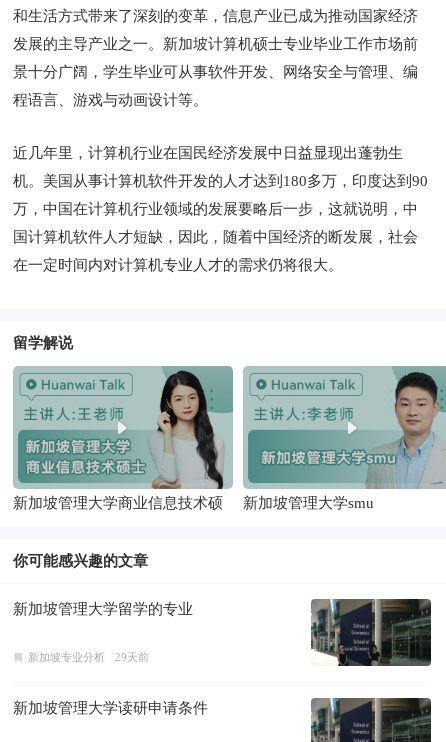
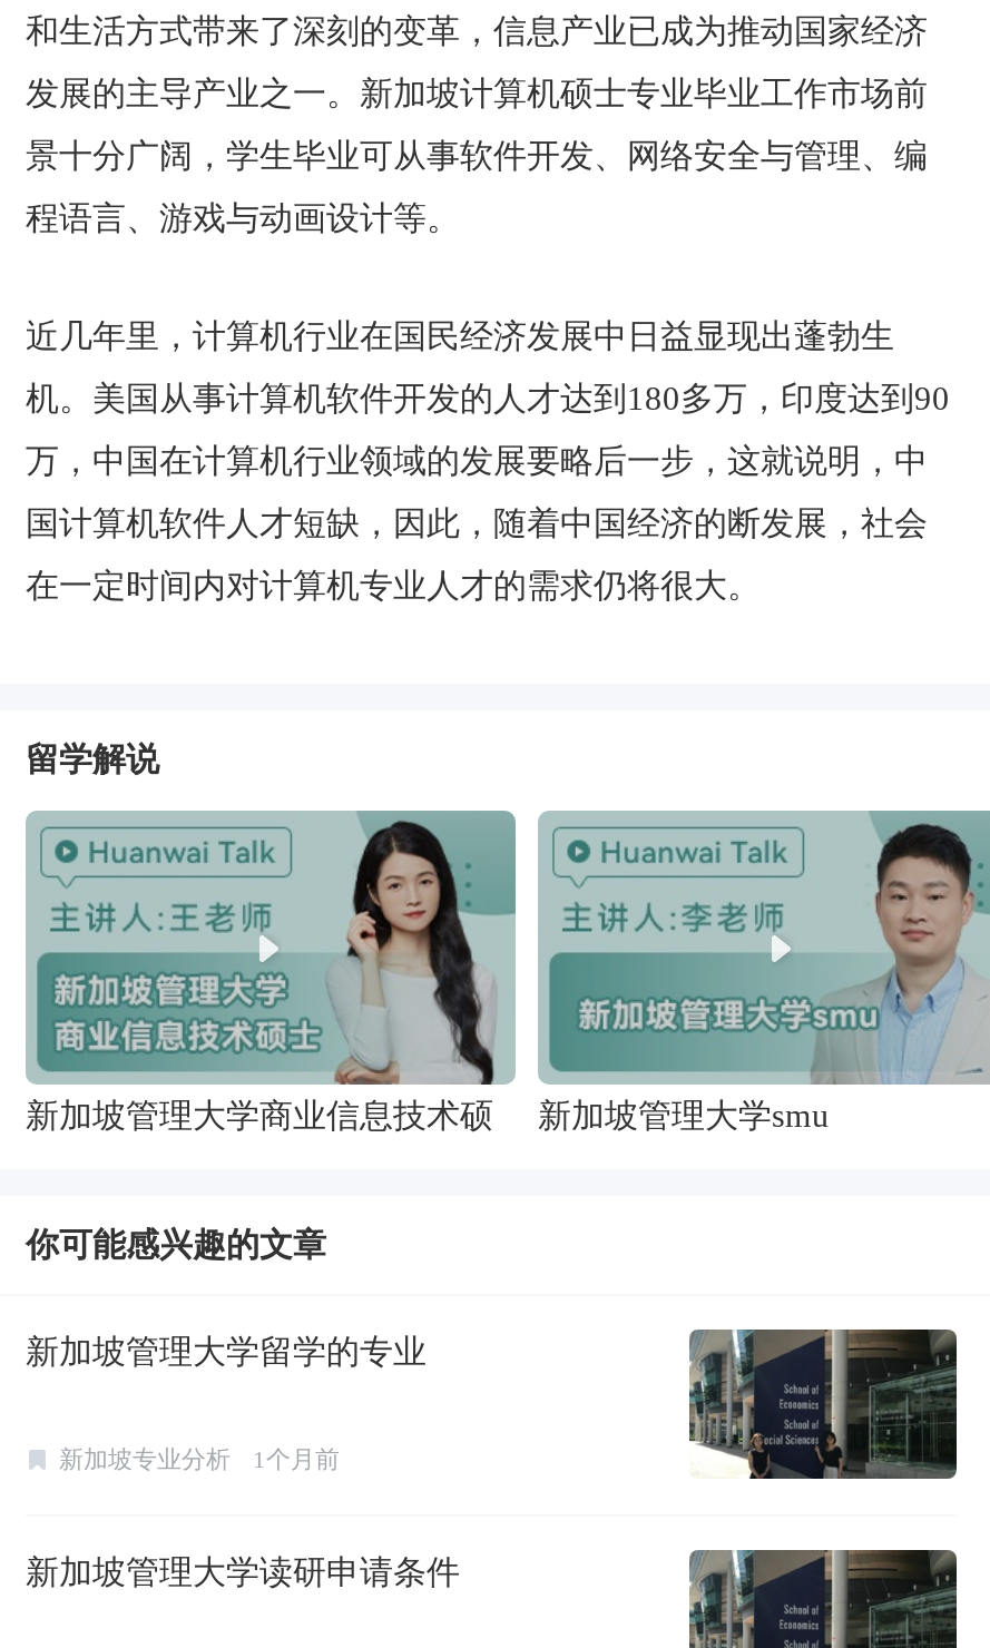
- 新加坡专业分析 29天前
+ 新加坡专业分析 1个月前
